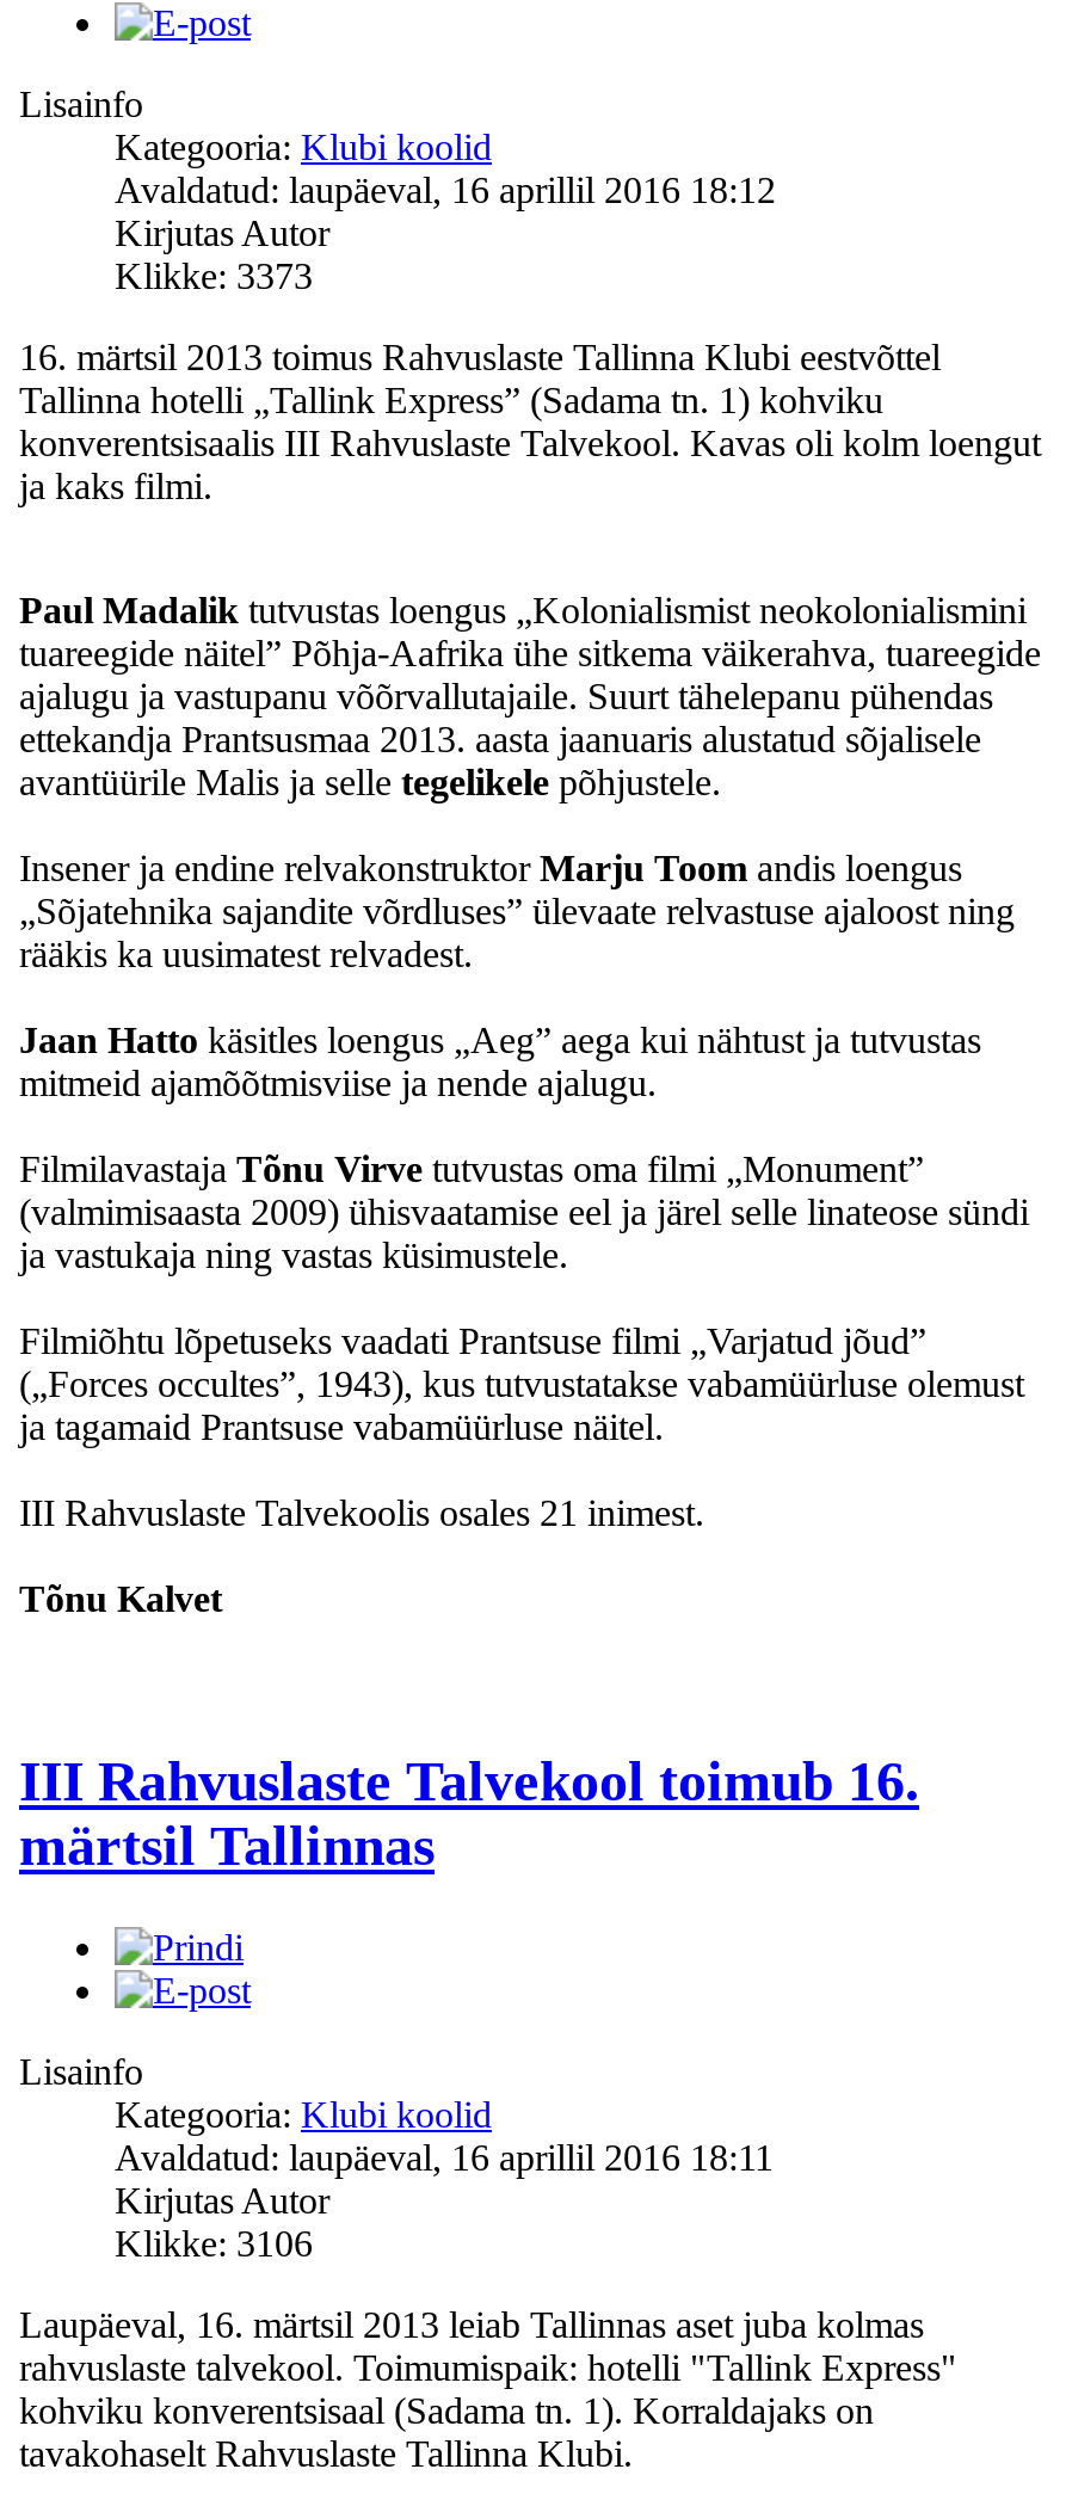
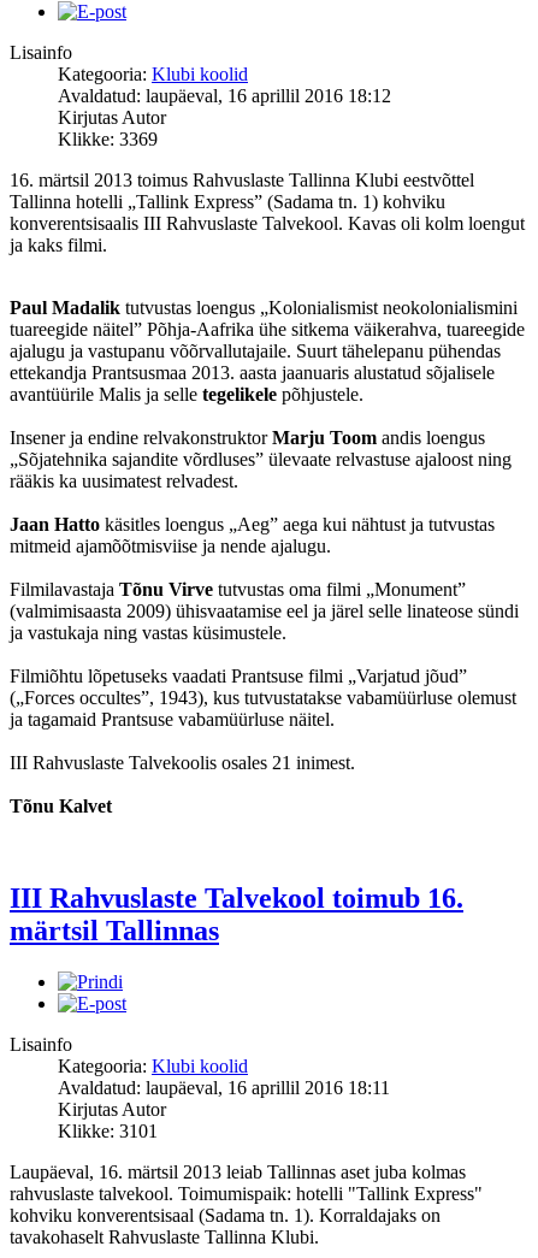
- Klikke: 3373
+ Klikke: 3369

- Klikke: 3106
+ Klikke: 3101
